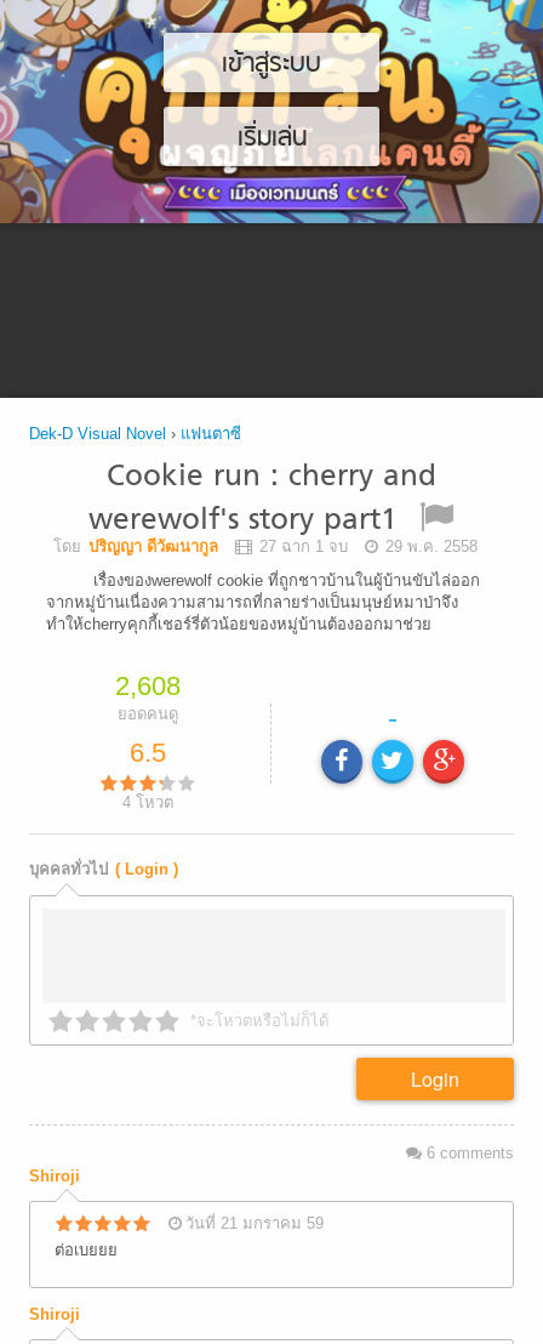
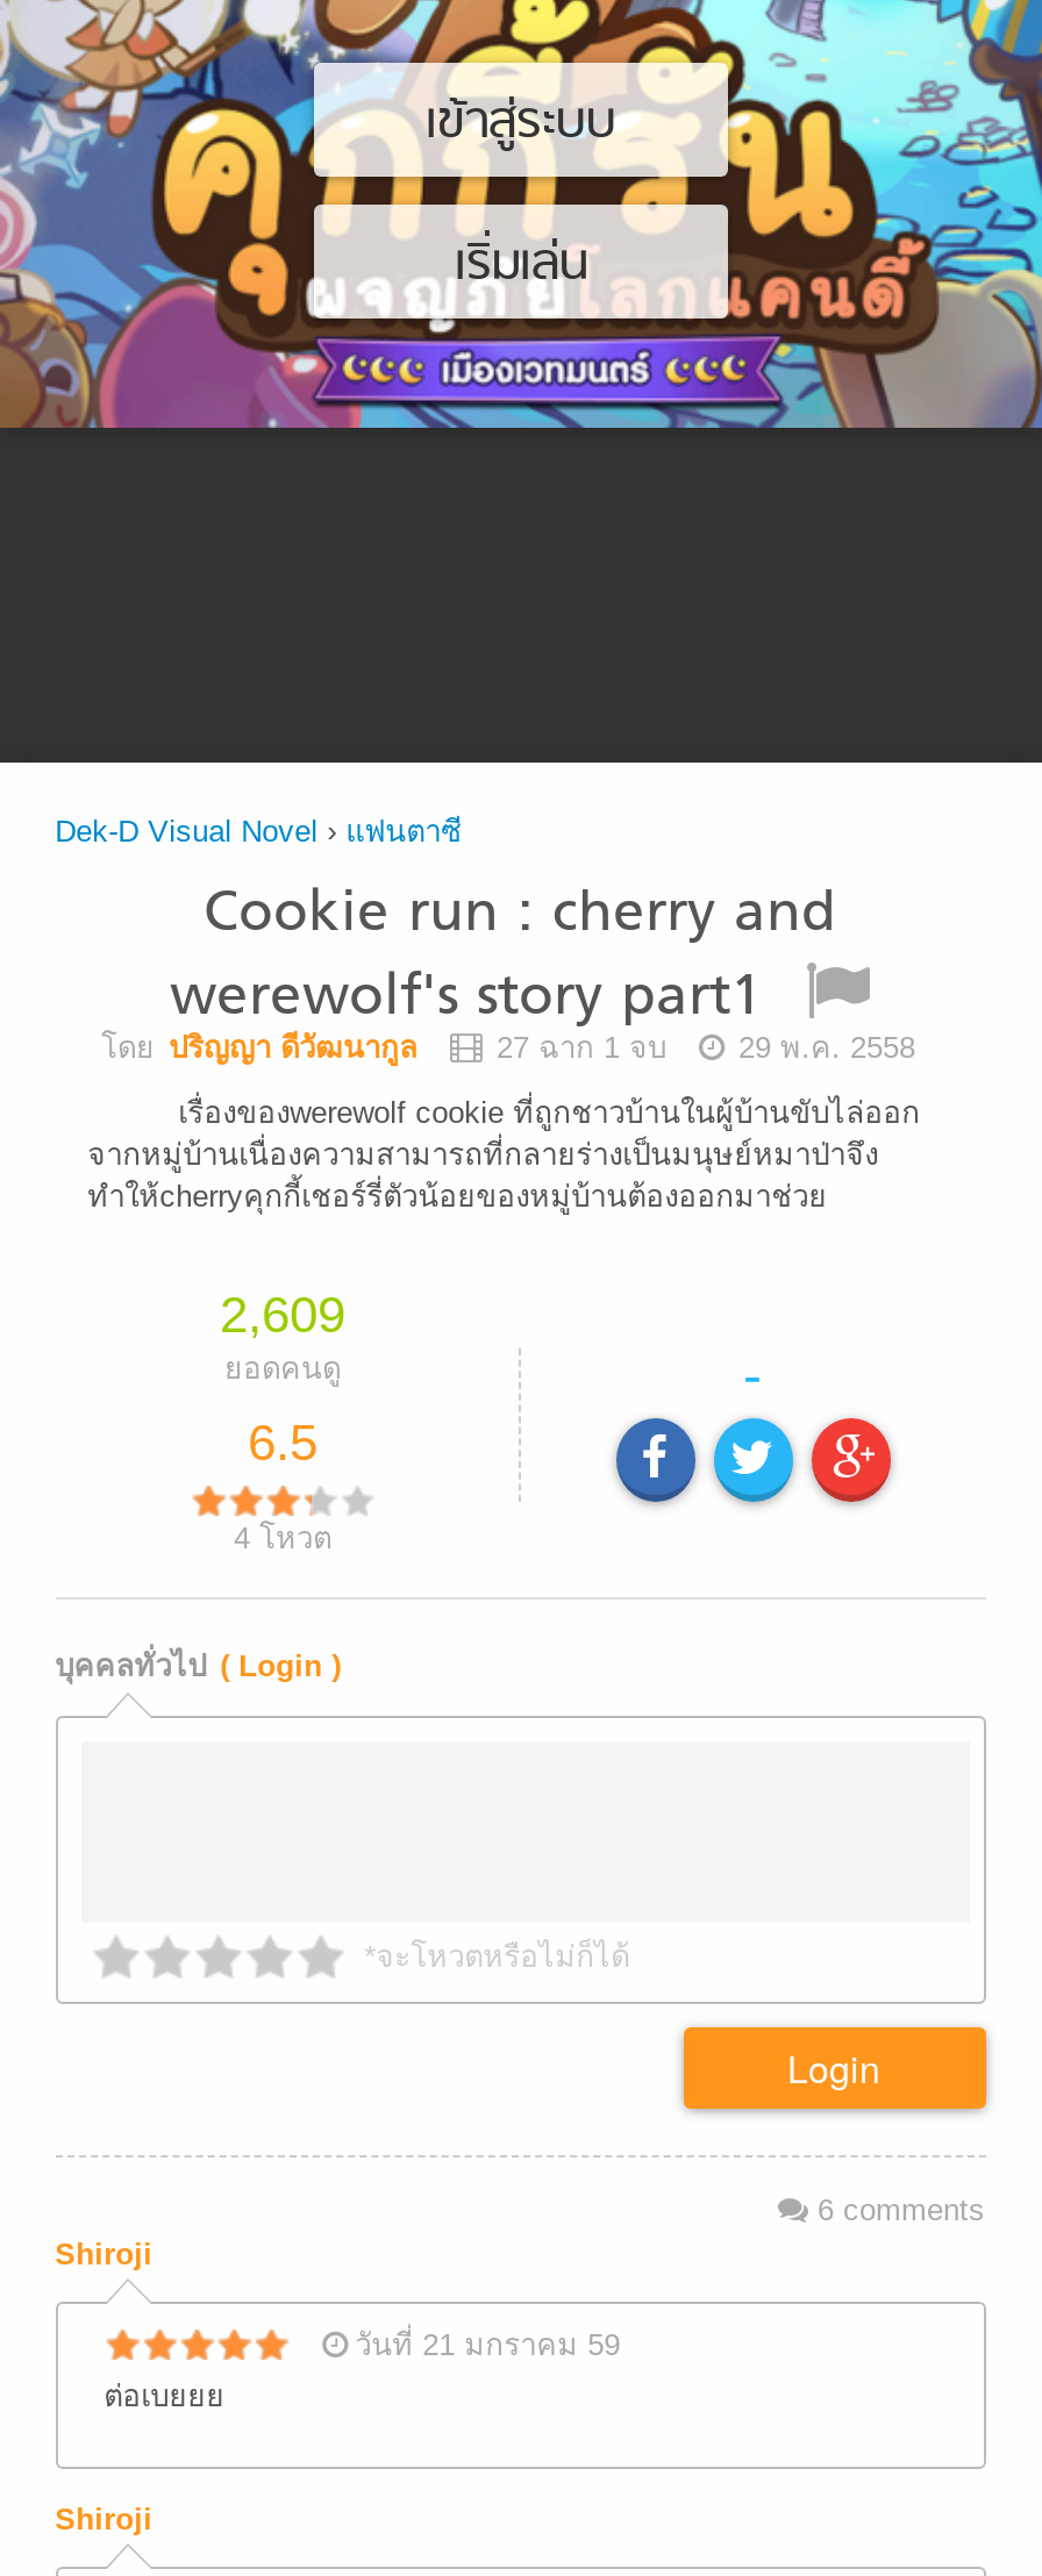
- 2,608
+ 2,609
